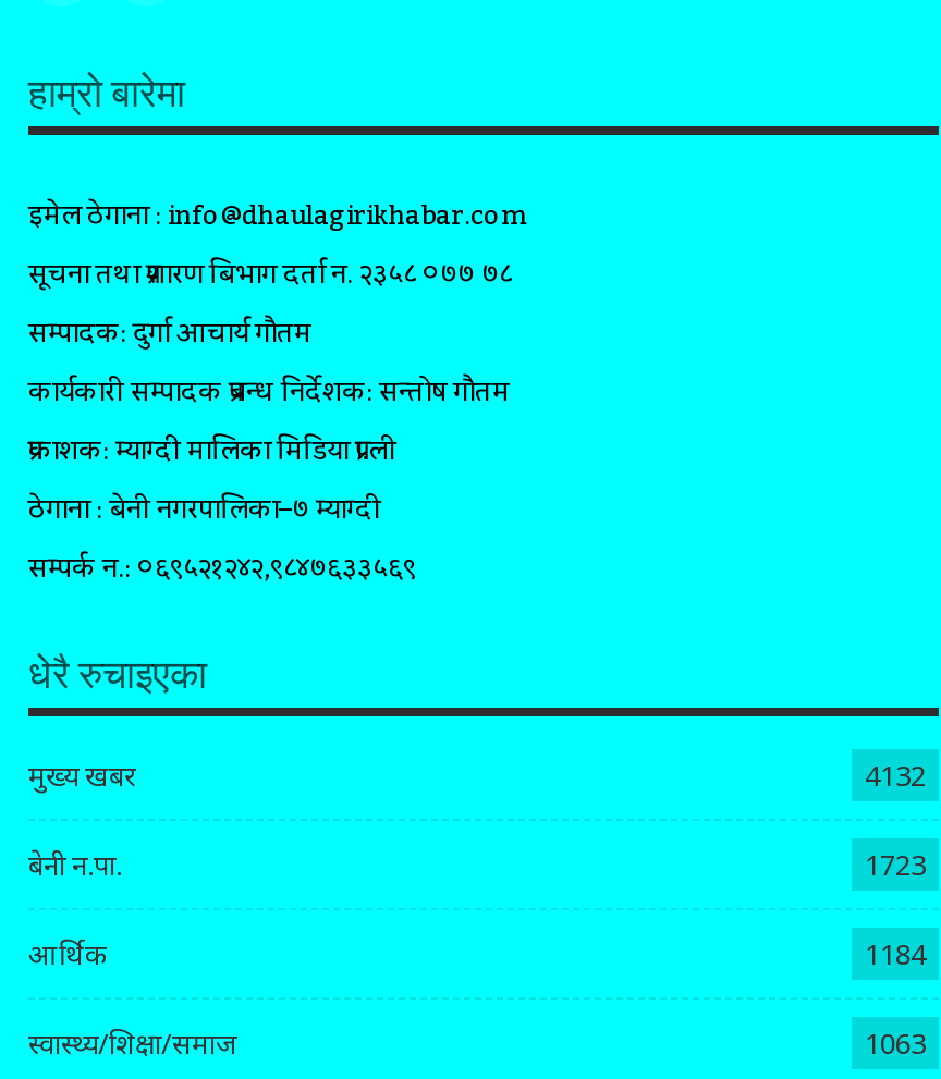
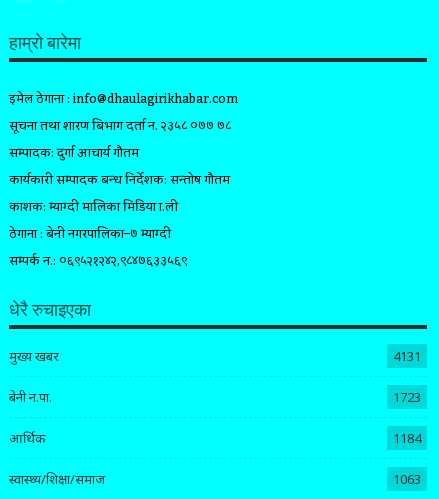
- 4132
+ 4131
